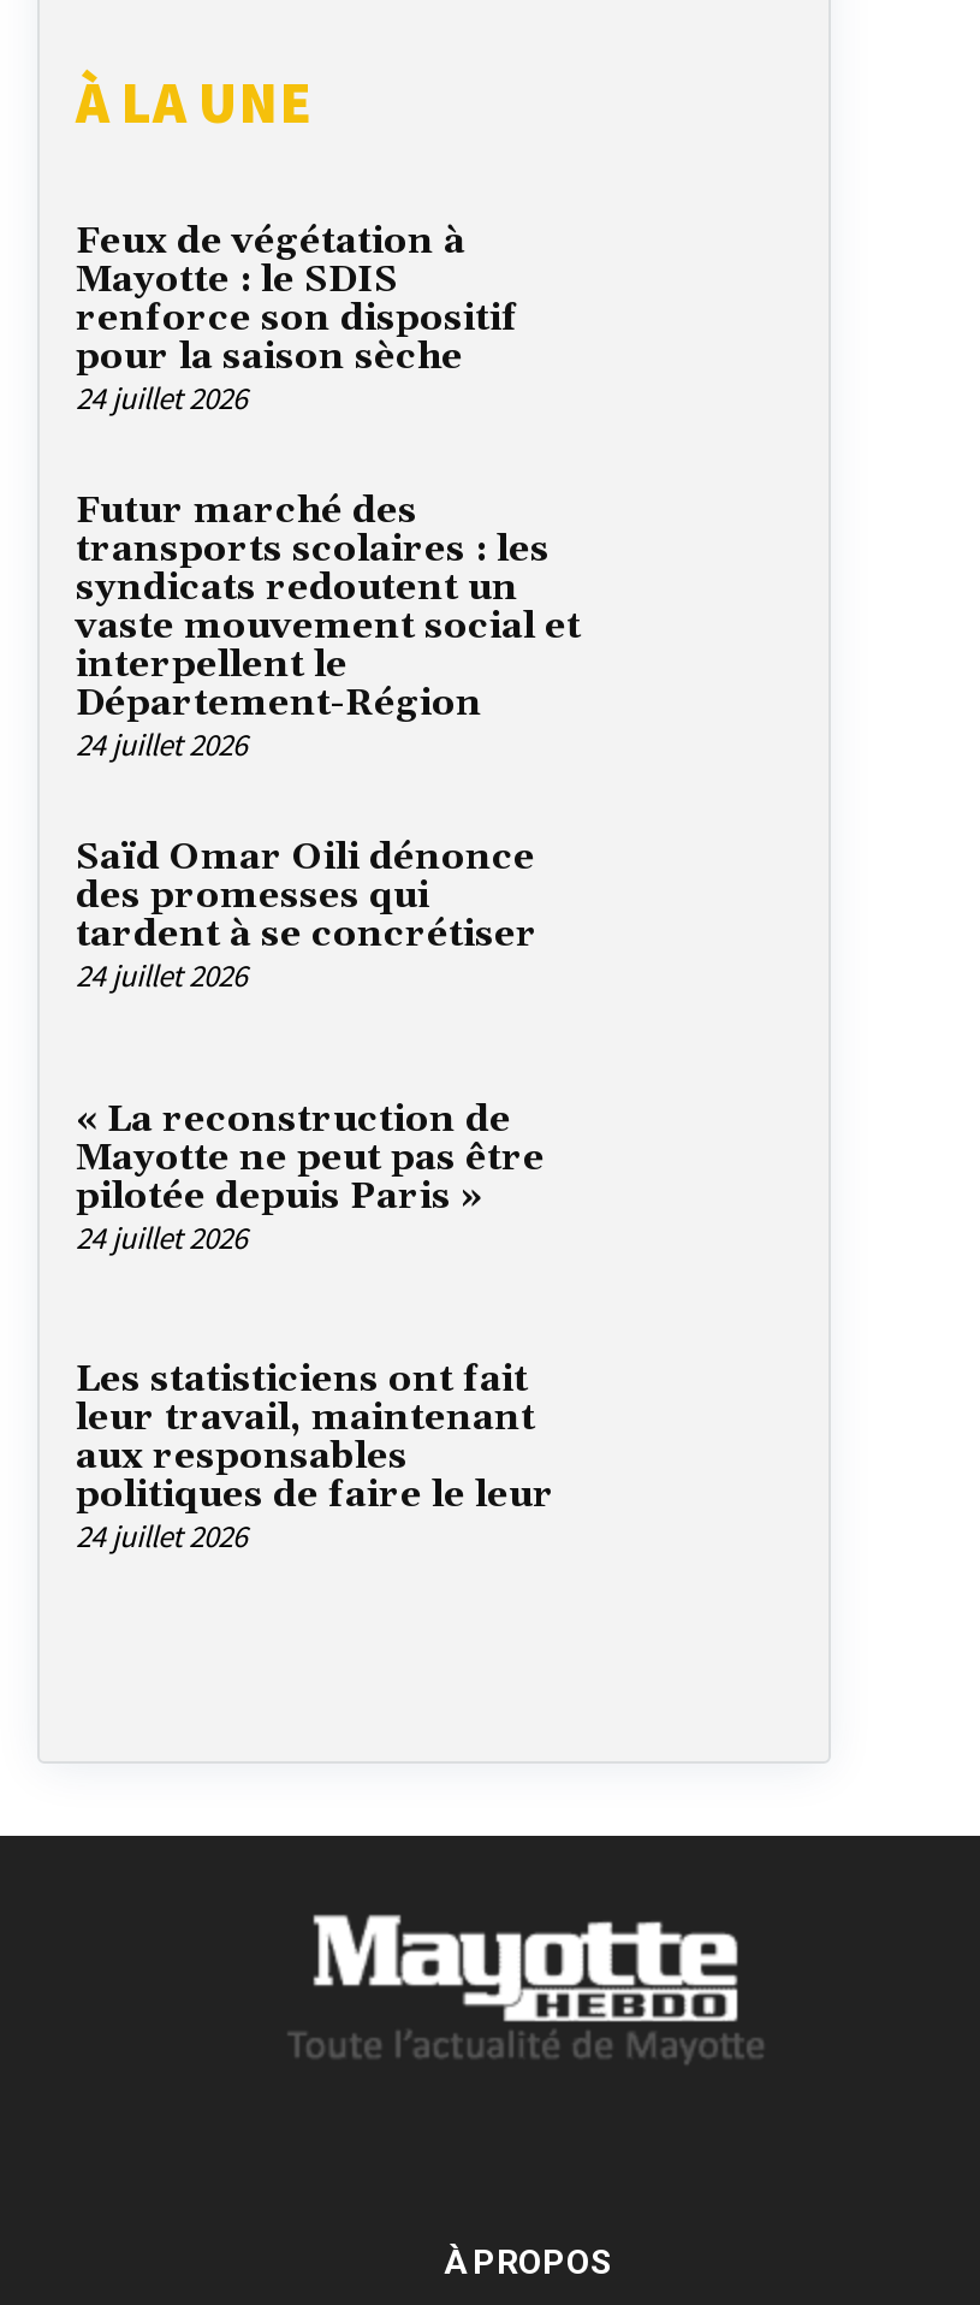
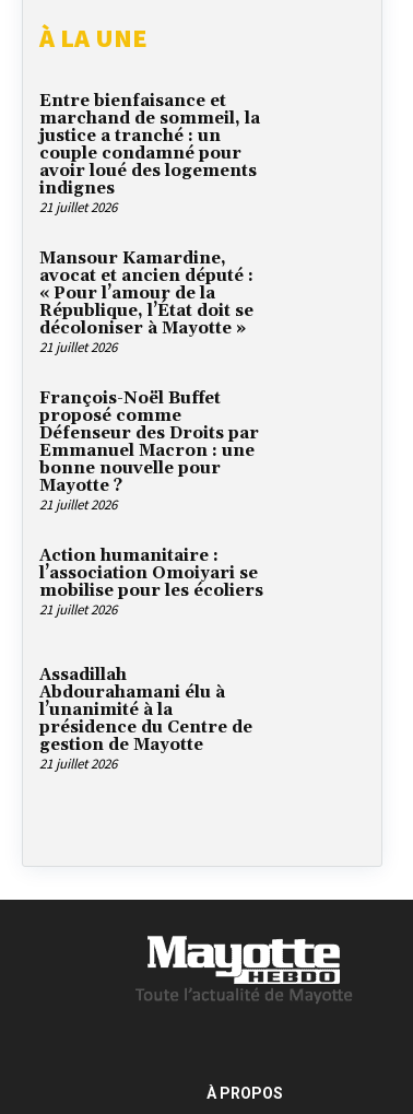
- Feux de végétation à
- Mayotte : le SDIS
- renforce son dispositif
- pour la saison sèche
- 24 juillet 2026
+ Entre bienfaisance et
+ marchand de sommeil, la
+ justice a tranché : un
+ couple condamné pour
+ avoir loué des logements
+ indignes
+ 21 juillet 2026

- Futur marché des
- transports scolaires : les
- syndicats redoutent un
- vaste mouvement social et
- interpellent le
- Département-Région
- 24 juillet 2026
+ Mansour Kamardine,
+ avocat et ancien député :
+ « Pour l’amour de la
+ République, l’État doit se
+ décoloniser à Mayotte »
+ 21 juillet 2026

- Saïd Omar Oili dénonce
- des promesses qui
- tardent à se concrétiser
- 24 juillet 2026
+ François-Noël Buffet
+ proposé comme
+ Défenseur des Droits par
+ Emmanuel Macron : une
+ bonne nouvelle pour
+ Mayotte ?
+ 21 juillet 2026

- « La reconstruction de
- Mayotte ne peut pas être
- pilotée depuis Paris »
- 24 juillet 2026
+ Action humanitaire :
+ l’association Omoiyari se
+ mobilise pour les écoliers
+ 21 juillet 2026

- Les statisticiens ont fait
- leur travail, maintenant
- aux responsables
- politiques de faire le leur
- 24 juillet 2026
+ Assadillah
+ Abdourahamani élu à
+ l’unanimité à la
+ présidence du Centre de
+ gestion de Mayotte
+ 21 juillet 2026
